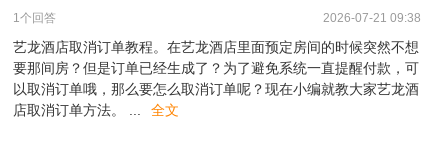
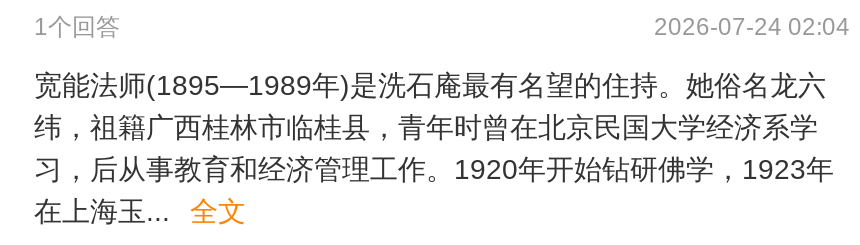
- 2026-07-21 09:38
+ 2026-07-24 02:04

- 艺龙酒店取消订单教程。在艺龙酒店里面预定房间的时候突然不想
- 要那间房？但是订单已经生成了？为了避免系统一直提醒付款，可
- 以取消订单哦，那么要怎么取消订单呢？现在小编就教大家艺龙酒
- 店取消订单方法。...
+ 宽能法师(1895—1989年)是洗石庵最有名望的住持。她俗名龙六
+ 纬，祖籍广西桂林市临桂县，青年时曾在北京民国大学经济系学
+ 习，后从事教育和经济管理工作。1920年开始钻研佛学，1923年
+ 在上海玉...
